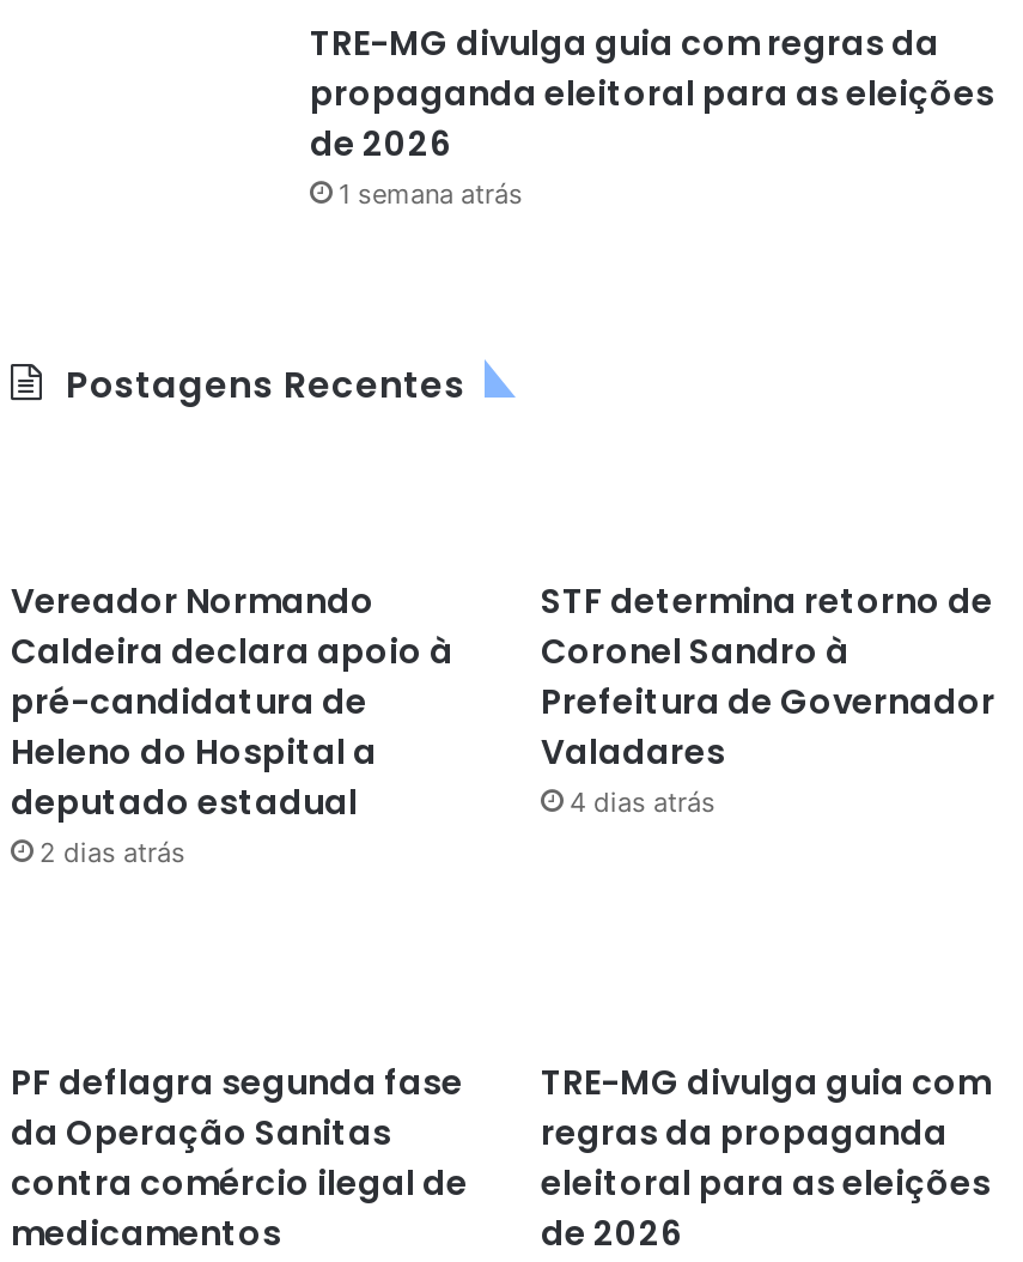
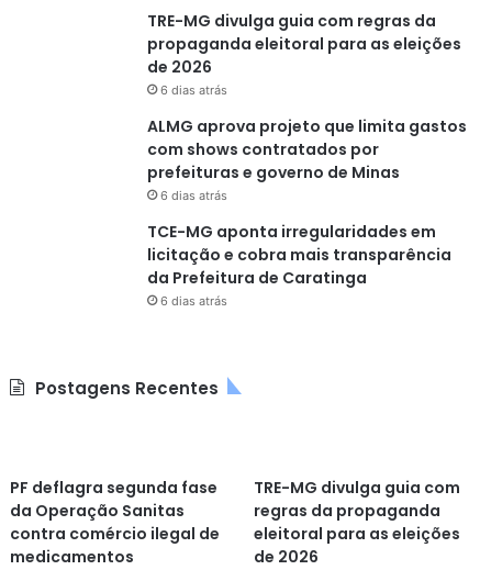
- 1 semana atrás
+ 6 dias atrás
+ ALMG aprova projeto que limita gastos
+ com shows contratados por
+ prefeituras e governo de Minas
+ 6 dias atrás
+ TCE-MG aponta irregularidades em
+ licitação e cobra mais transparência
+ da Prefeitura de Caratinga
+ 6 dias atrás

moved down: Postagens Recentes

- Vereador Normando
- Caldeira declara apoio à
- pré-candidatura de
- Heleno do Hospital a
- deputado estadual
- 2 dias atrás

- STF determina retorno de
- Coronel Sandro à
- Prefeitura de Governador
- Valadares
- 4 dias atrás
